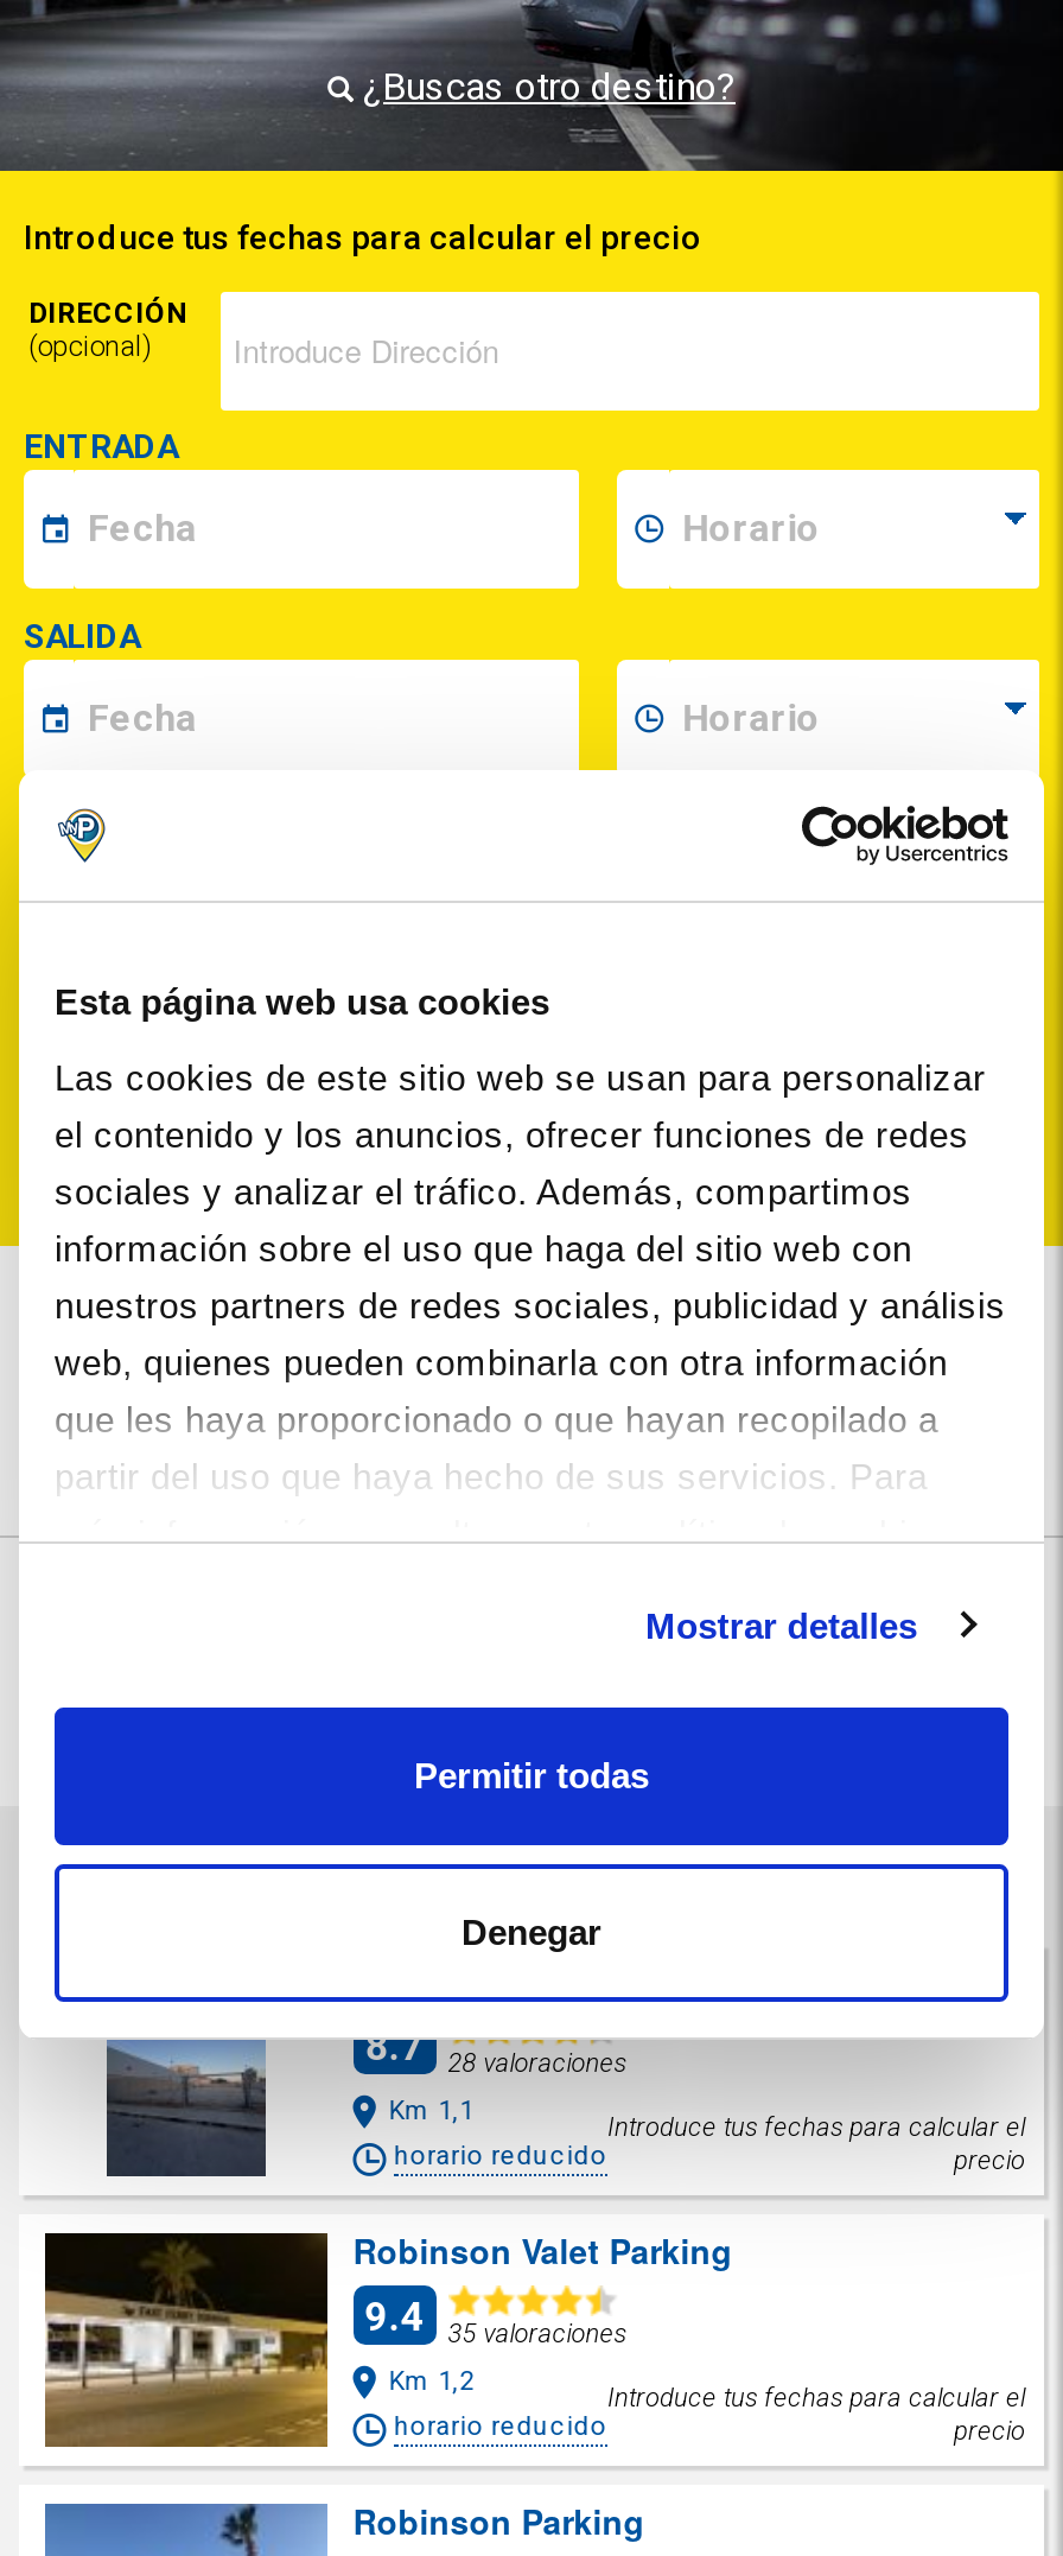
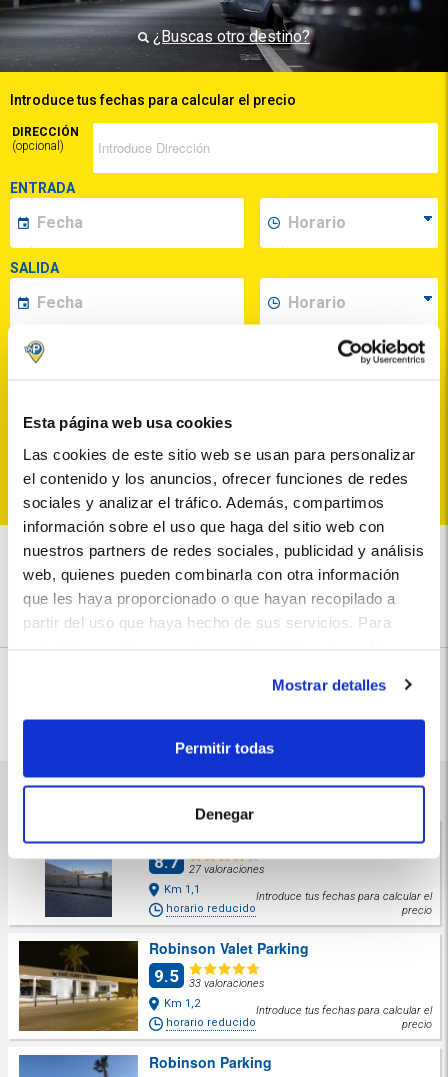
- 28 valoraciones
+ 27 valoraciones

- 9.4
+ 9.5

- 35 valoraciones
+ 33 valoraciones
